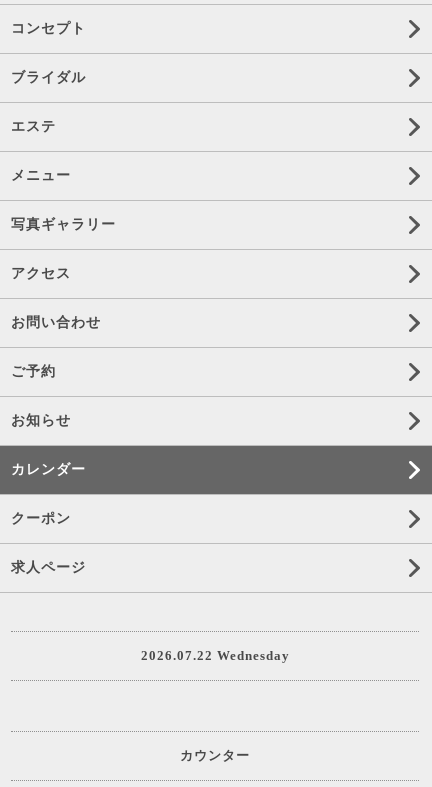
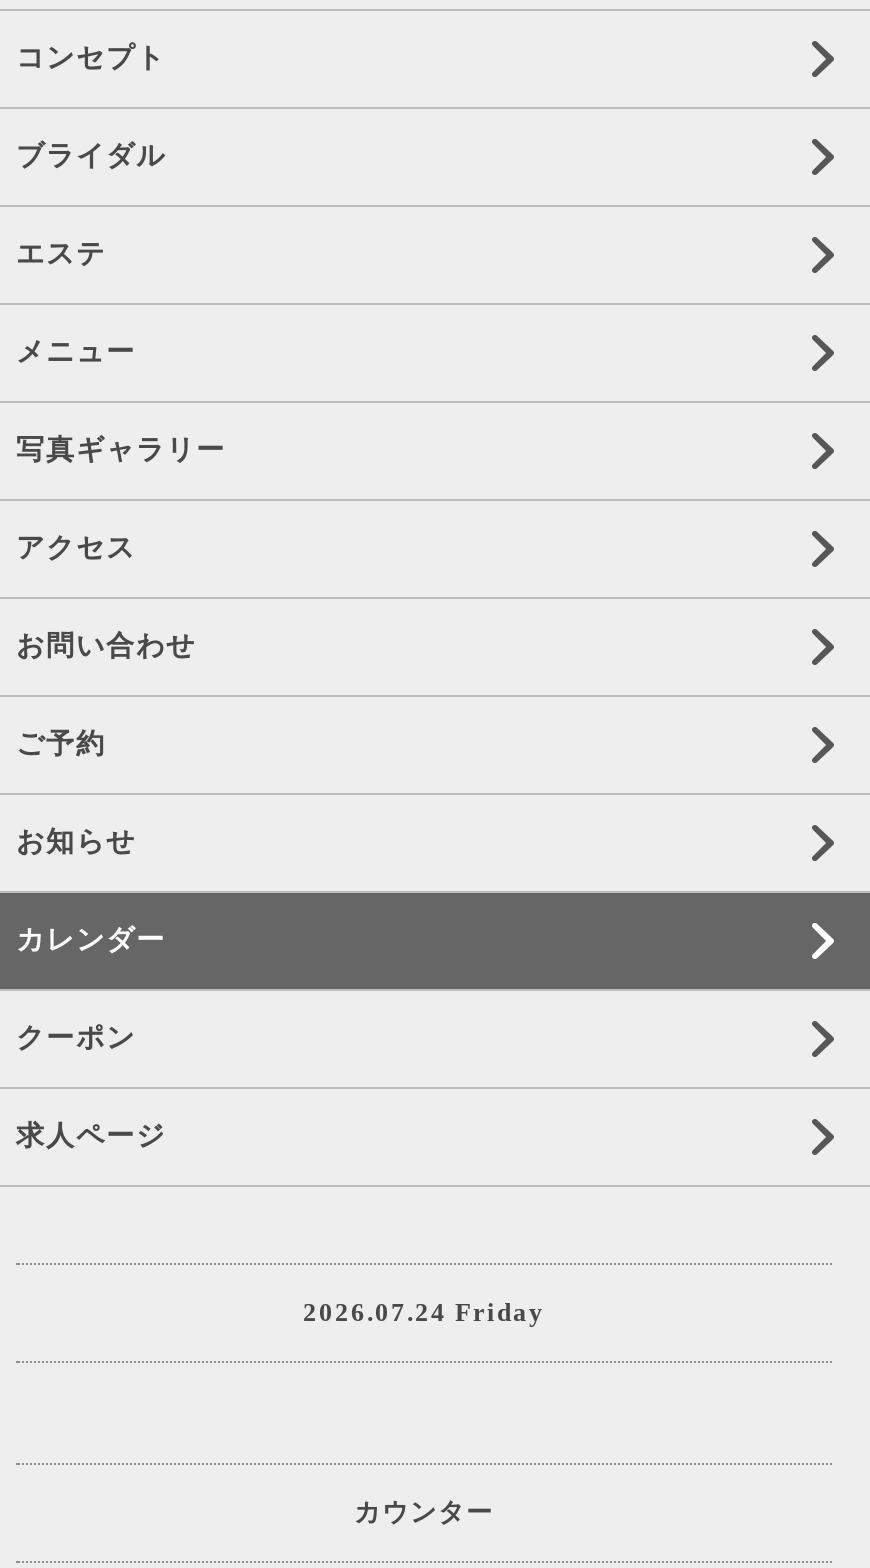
- 2026.07.22 Wednesday
+ 2026.07.24 Friday
